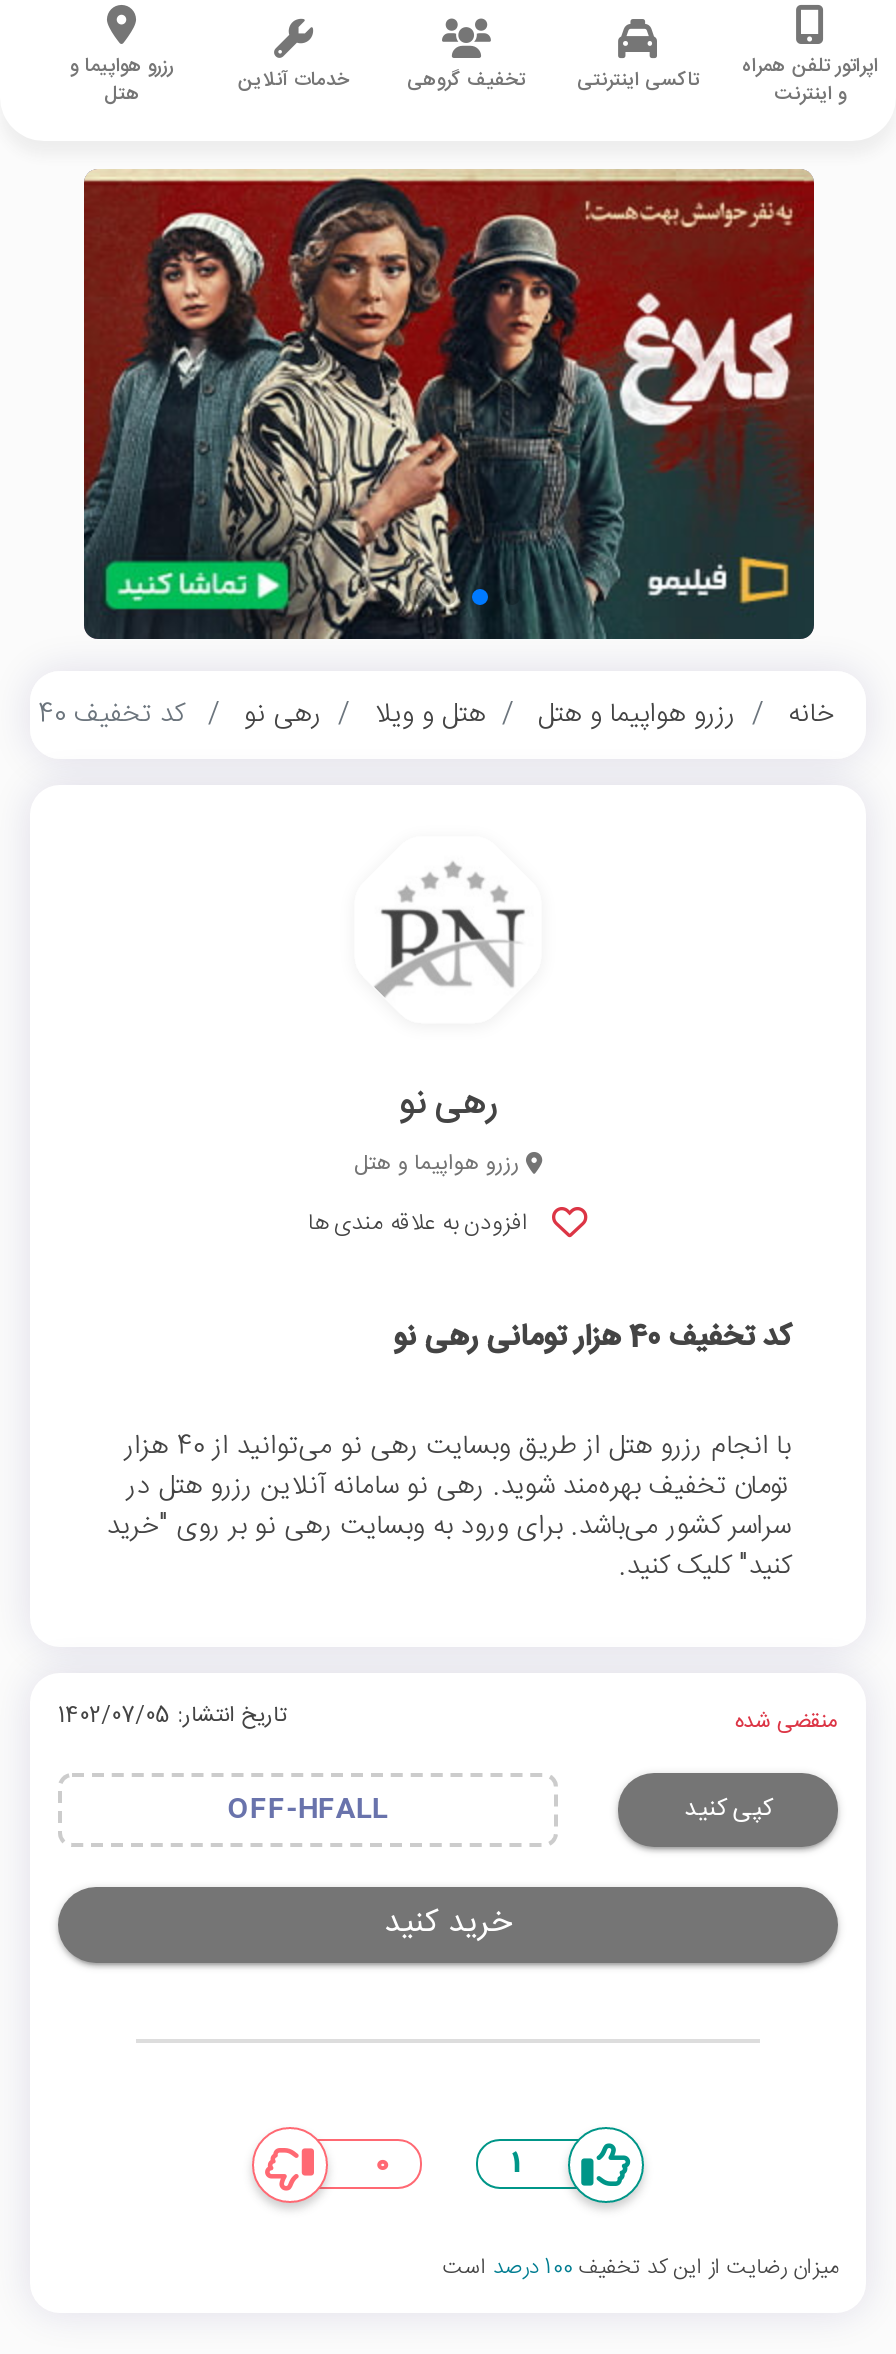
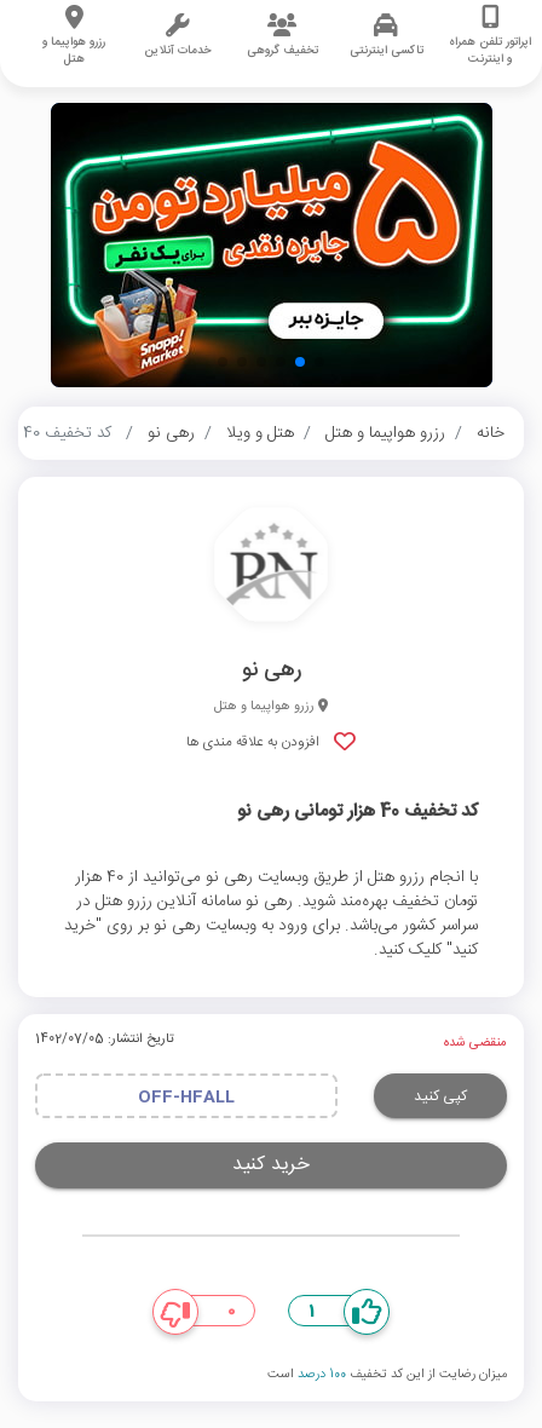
- [image]
+ [image]
